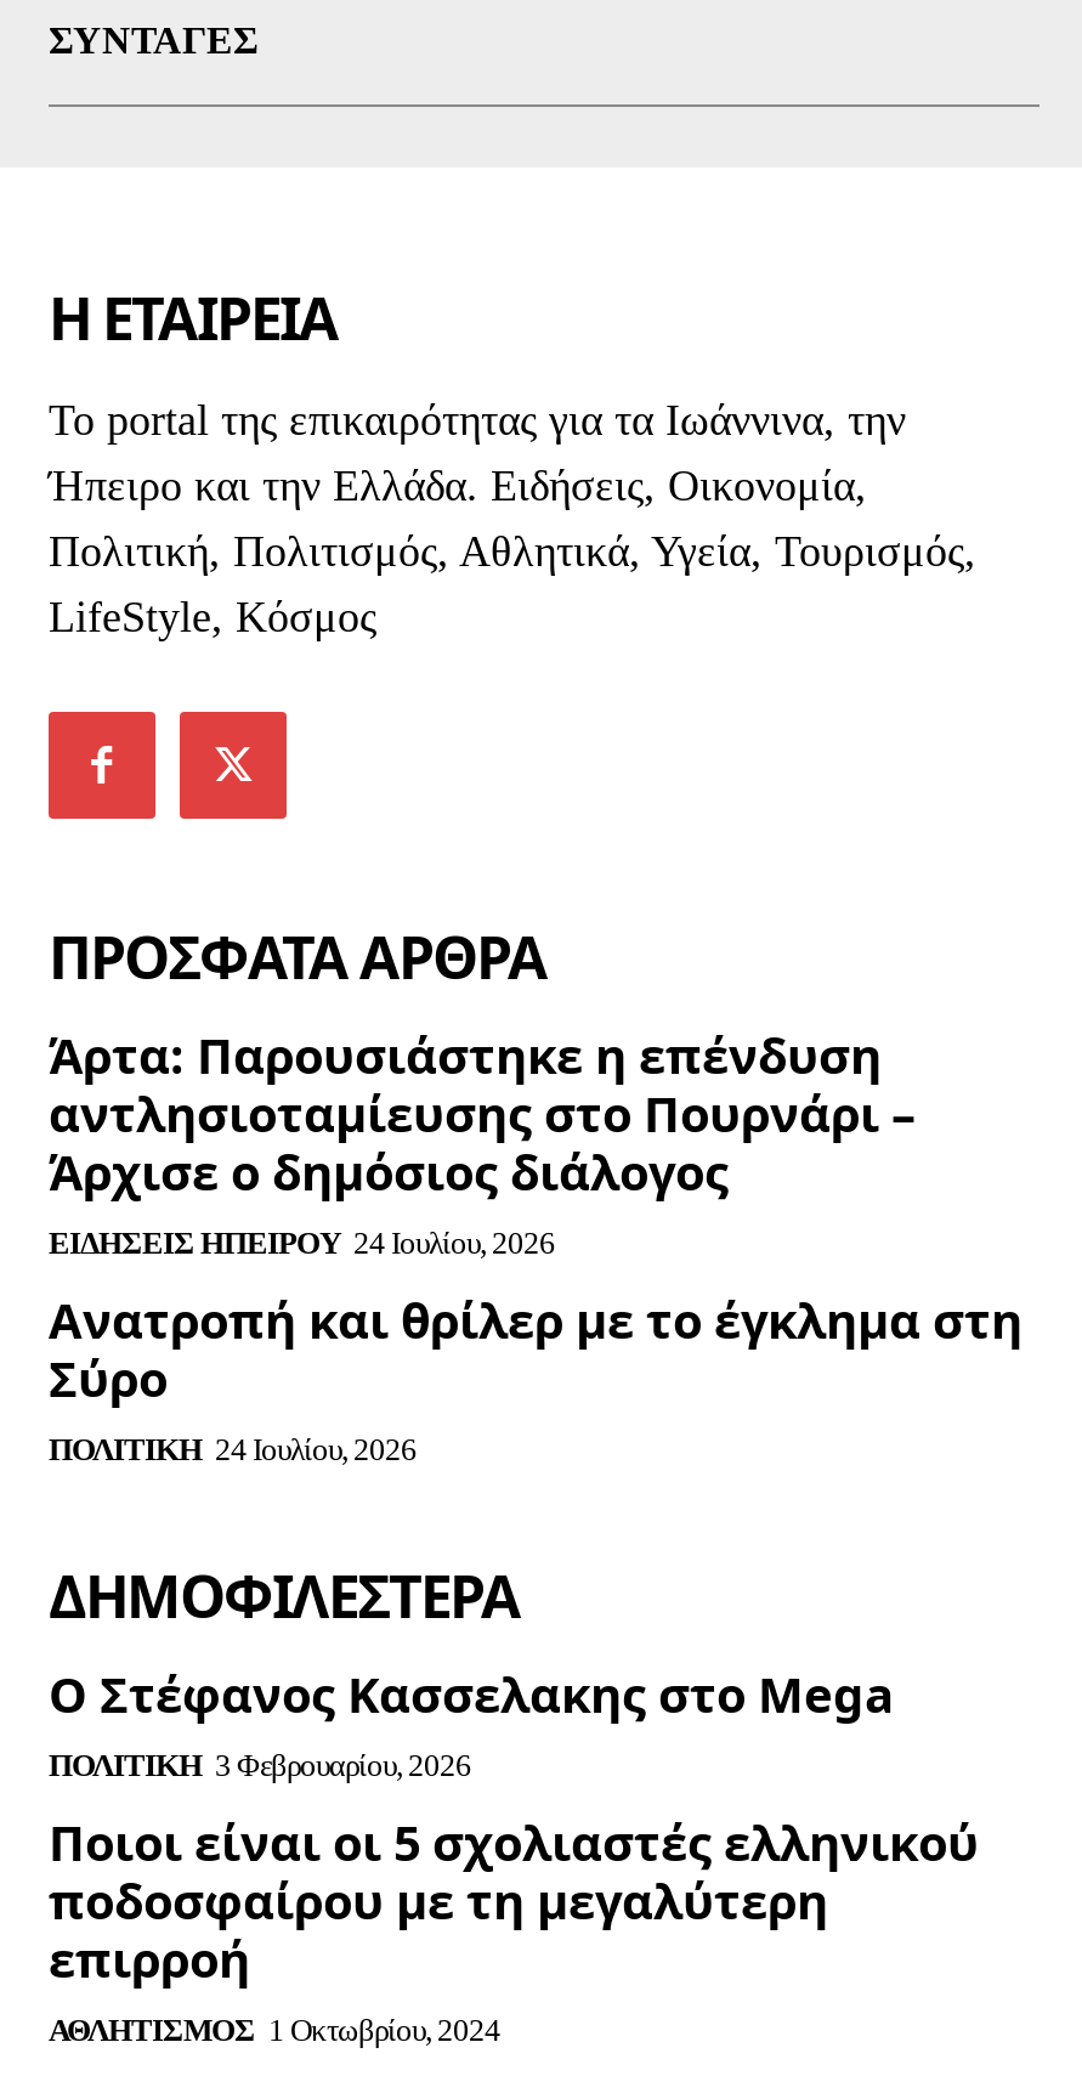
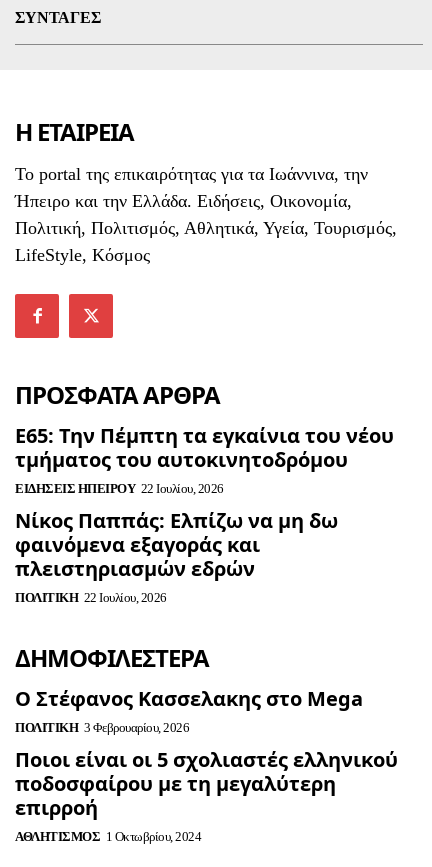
- Άρτα: Παρουσιάστηκε η επένδυση
- αντλησιοταμίευσης στο Πουρνάρι –
- Άρχισε ο δημόσιος διάλογος
- ΕΙΔΉΣΕΙΣ ΗΠΕΊΡΟΥ 24 Ιουλίου, 2026
- Ανατροπή και θρίλερ με το έγκλημα στη
- Σύρο
- ΠΟΛΙΤΙΚΉ 24 Ιουλίου, 2026
+ Ε65: Την Πέμπτη τα εγκαίνια του νέου
+ τμήματος του αυτοκινητοδρόμου
+ ΕΙΔΉΣΕΙΣ ΗΠΕΊΡΟΥ 22 Ιουλίου, 2026
+ Νίκος Παππάς: Ελπίζω να μη δω
+ φαινόμενα εξαγοράς και
+ πλειστηριασμών εδρών
+ ΠΟΛΙΤΙΚΉ 22 Ιουλίου, 2026
